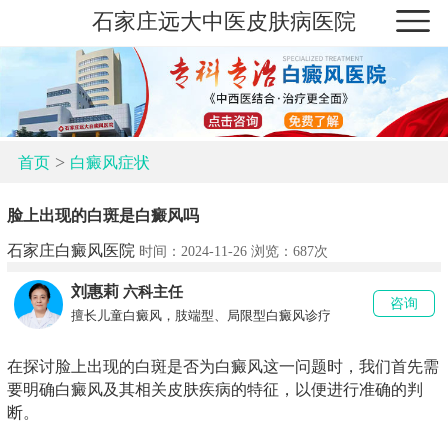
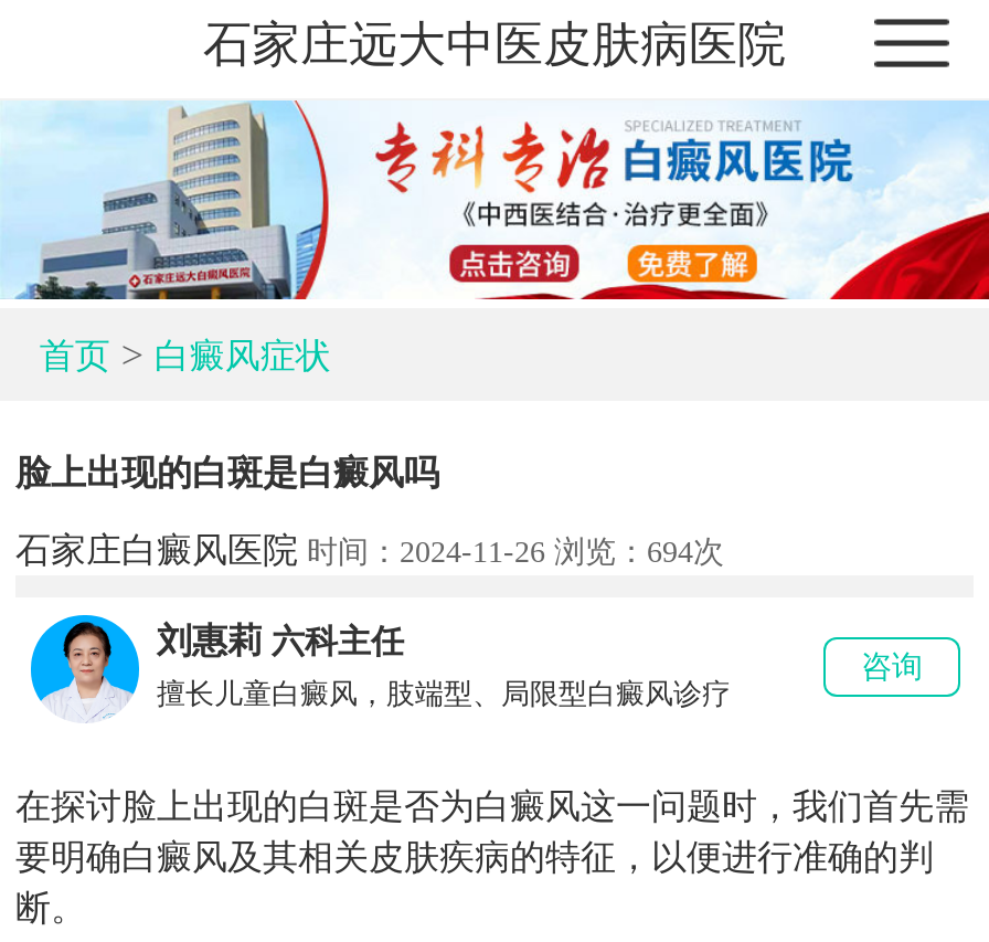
- 石家庄白癜风医院时间：2024-11-26 浏览：687次
+ 石家庄白癜风医院时间：2024-11-26 浏览：694次
